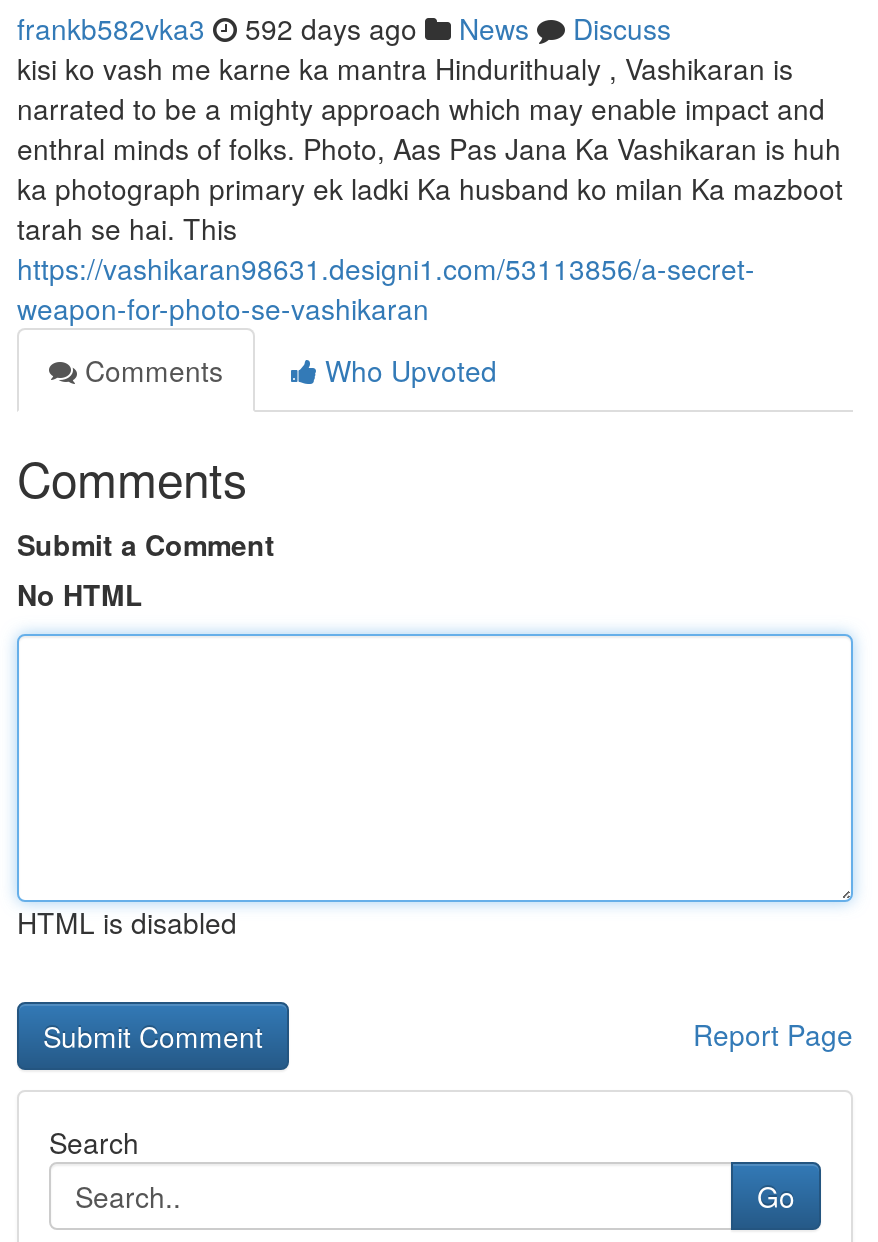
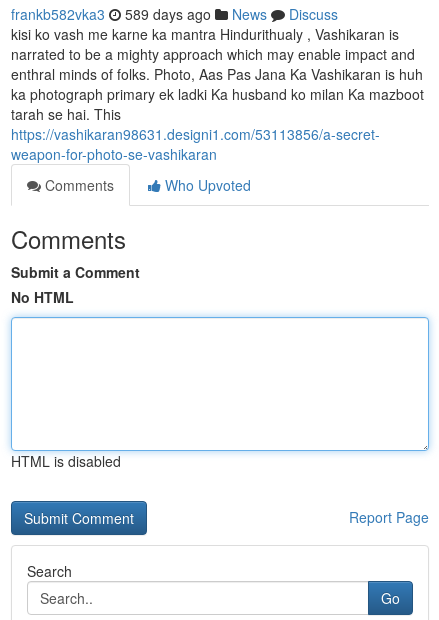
- frankb582vka3 592 days ago News Discuss
+ frankb582vka3 589 days ago News Discuss
